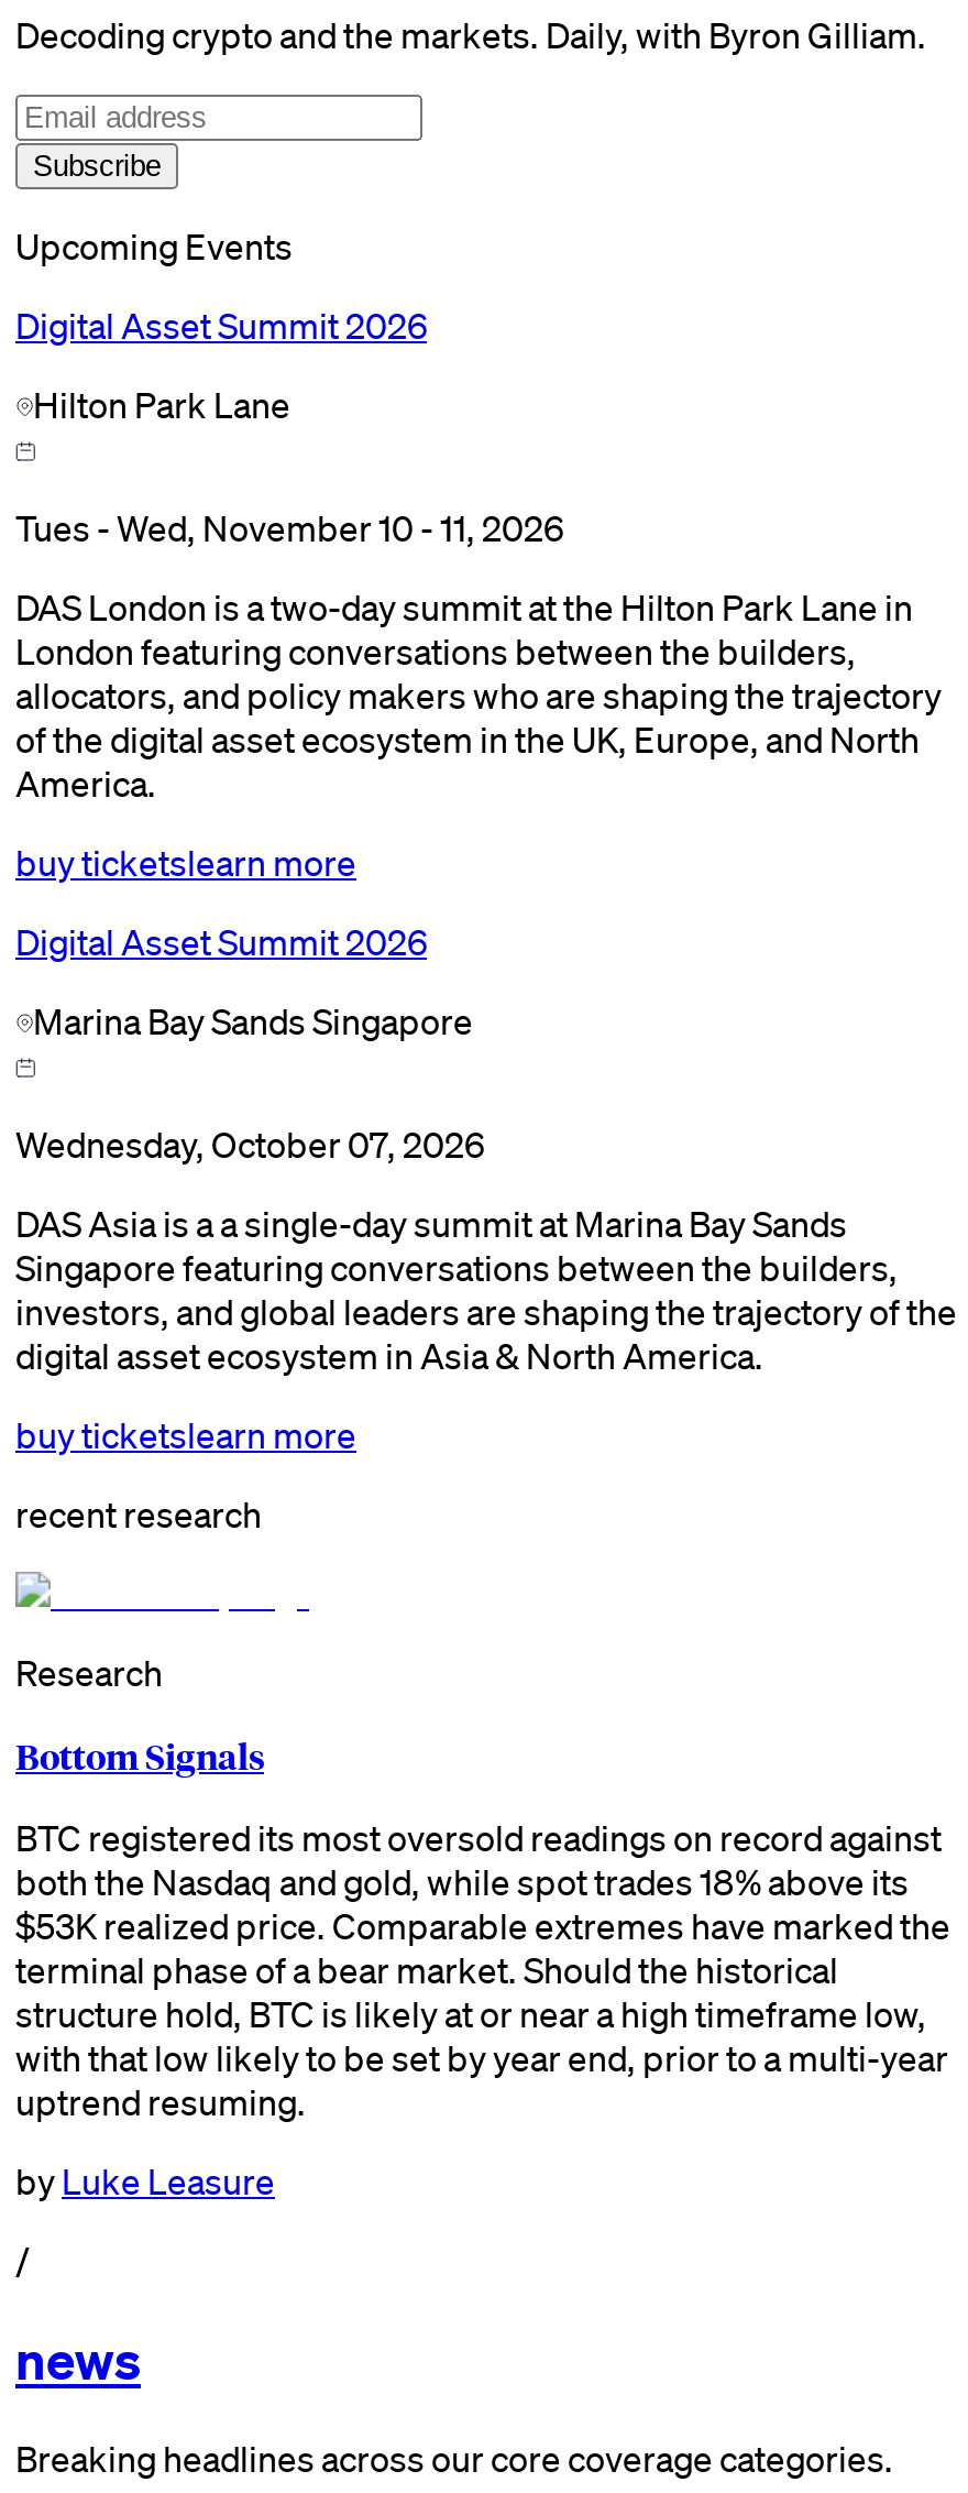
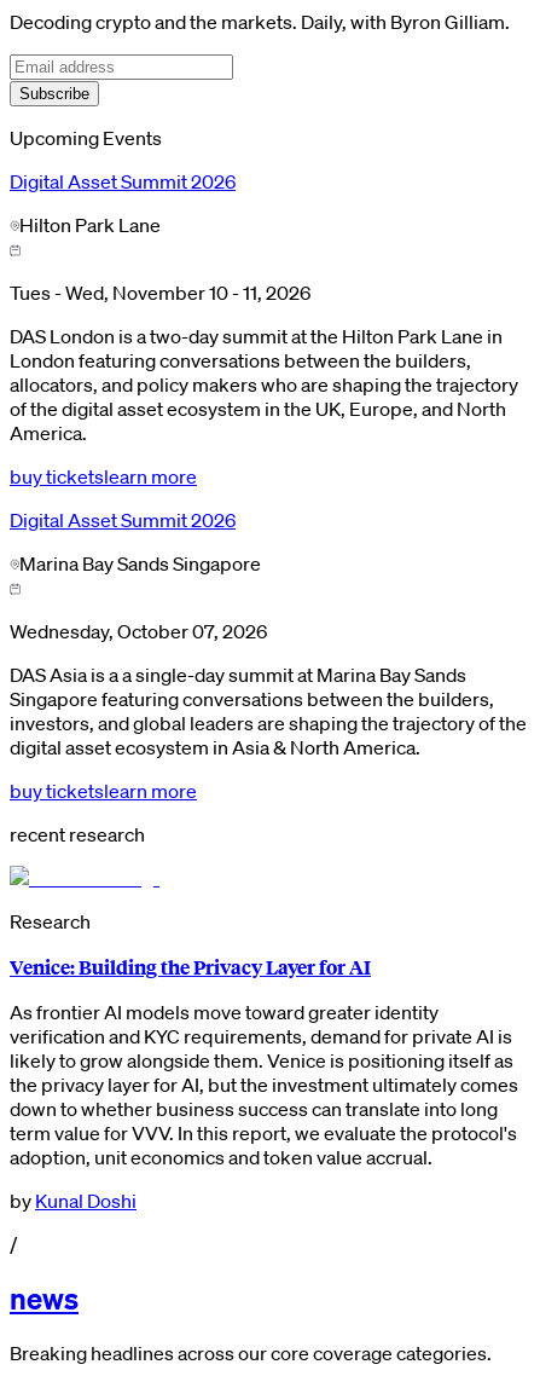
- Bottom Signals
+ Venice: Building the Privacy Layer for AI

- BTC registered its most oversold readings on record against
- both the Nasdaq and gold, while spot trades 18% above its
- $53K realized price. Comparable extremes have marked the
- terminal phase of a bear market. Should the historical
- structure hold, BTC is likely at or near a high timeframe low,
- with that low likely to be set by year end, prior to a multi-year
- uptrend resuming.
+ As frontier AI models move toward greater identity
+ verification and KYC requirements, demand for private AI is
+ likely to grow alongside them. Venice is positioning itself as
+ the privacy layer for AI, but the investment ultimately comes
+ down to whether business success can translate into long
+ term value for VVV. In this report, we evaluate the protocol's
+ adoption, unit economics and token value accrual.

- by Luke Leasure
+ by Kunal Doshi
